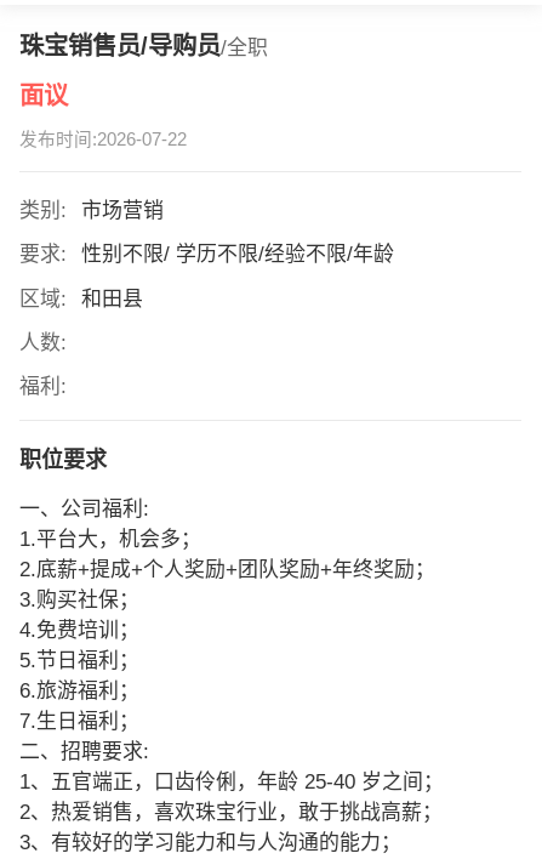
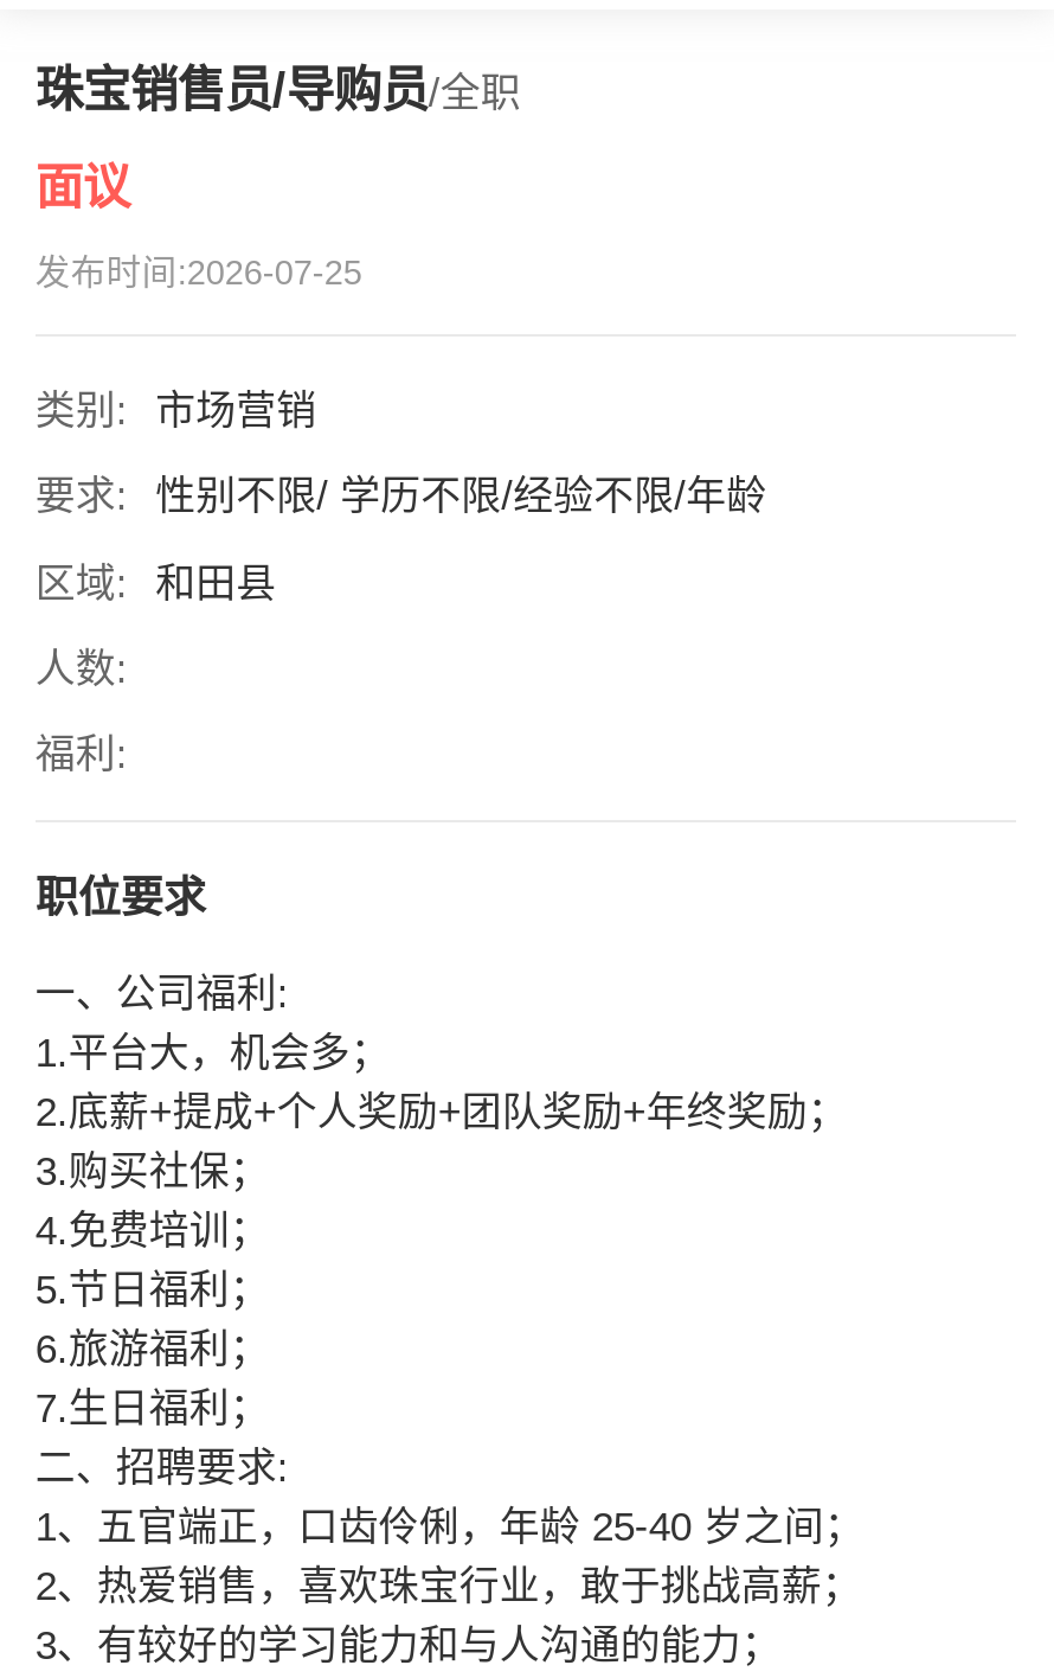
- 发布时间:2026-07-22
+ 发布时间:2026-07-25
